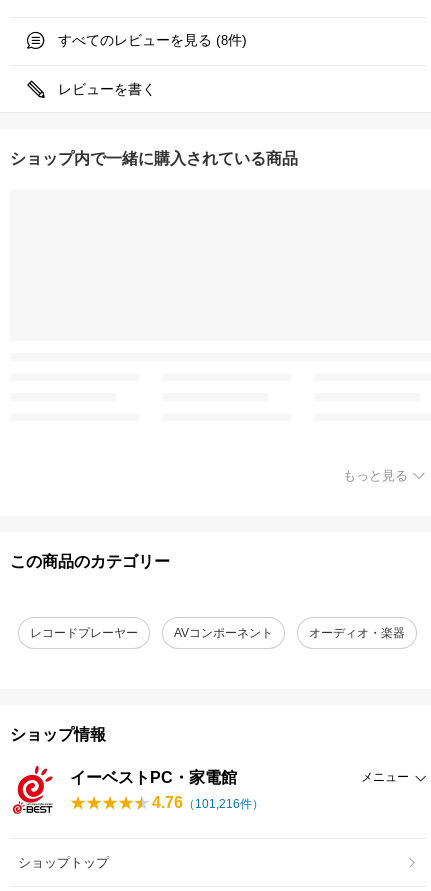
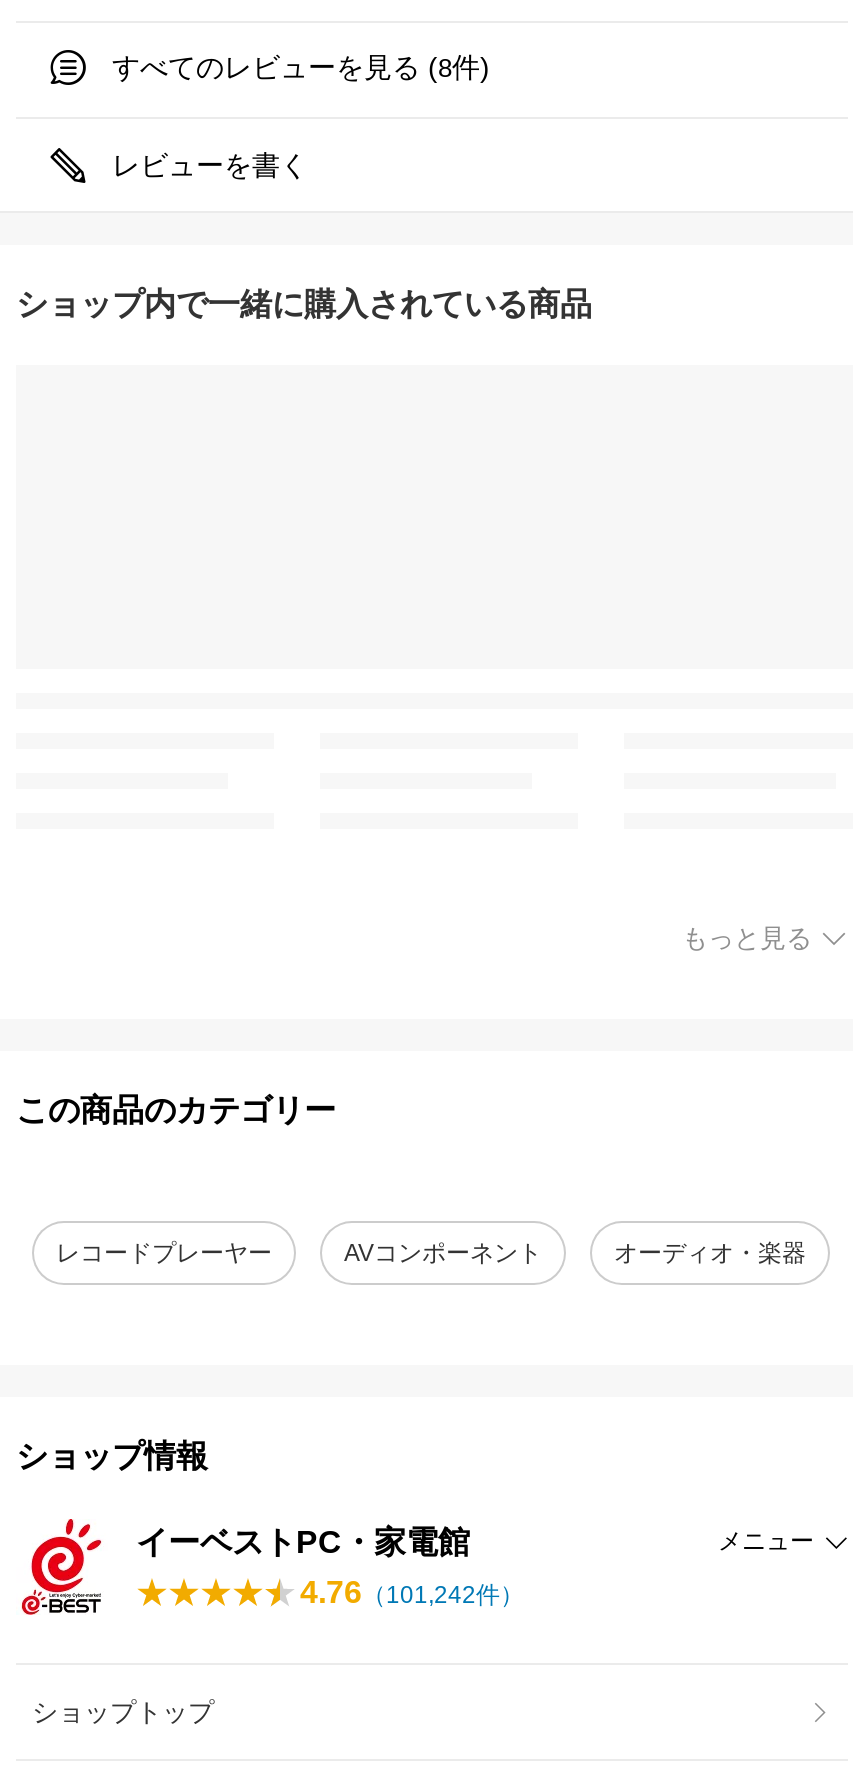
- 4.76（101,216件）
+ 4.76（101,242件）
